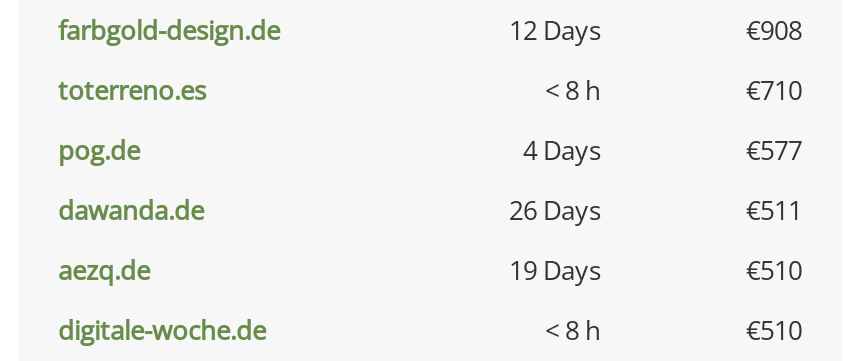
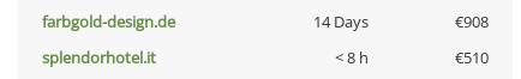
- 12 Days
+ 14 Days

- toterreno.es
- < 8 h
- €710
- pog.de
- 4 Days
- €577
- dawanda.de
- 26 Days
- €511
- aezq.de
- 19 Days
- €510
- digitale-woche.de
+ splendorhotel.it
